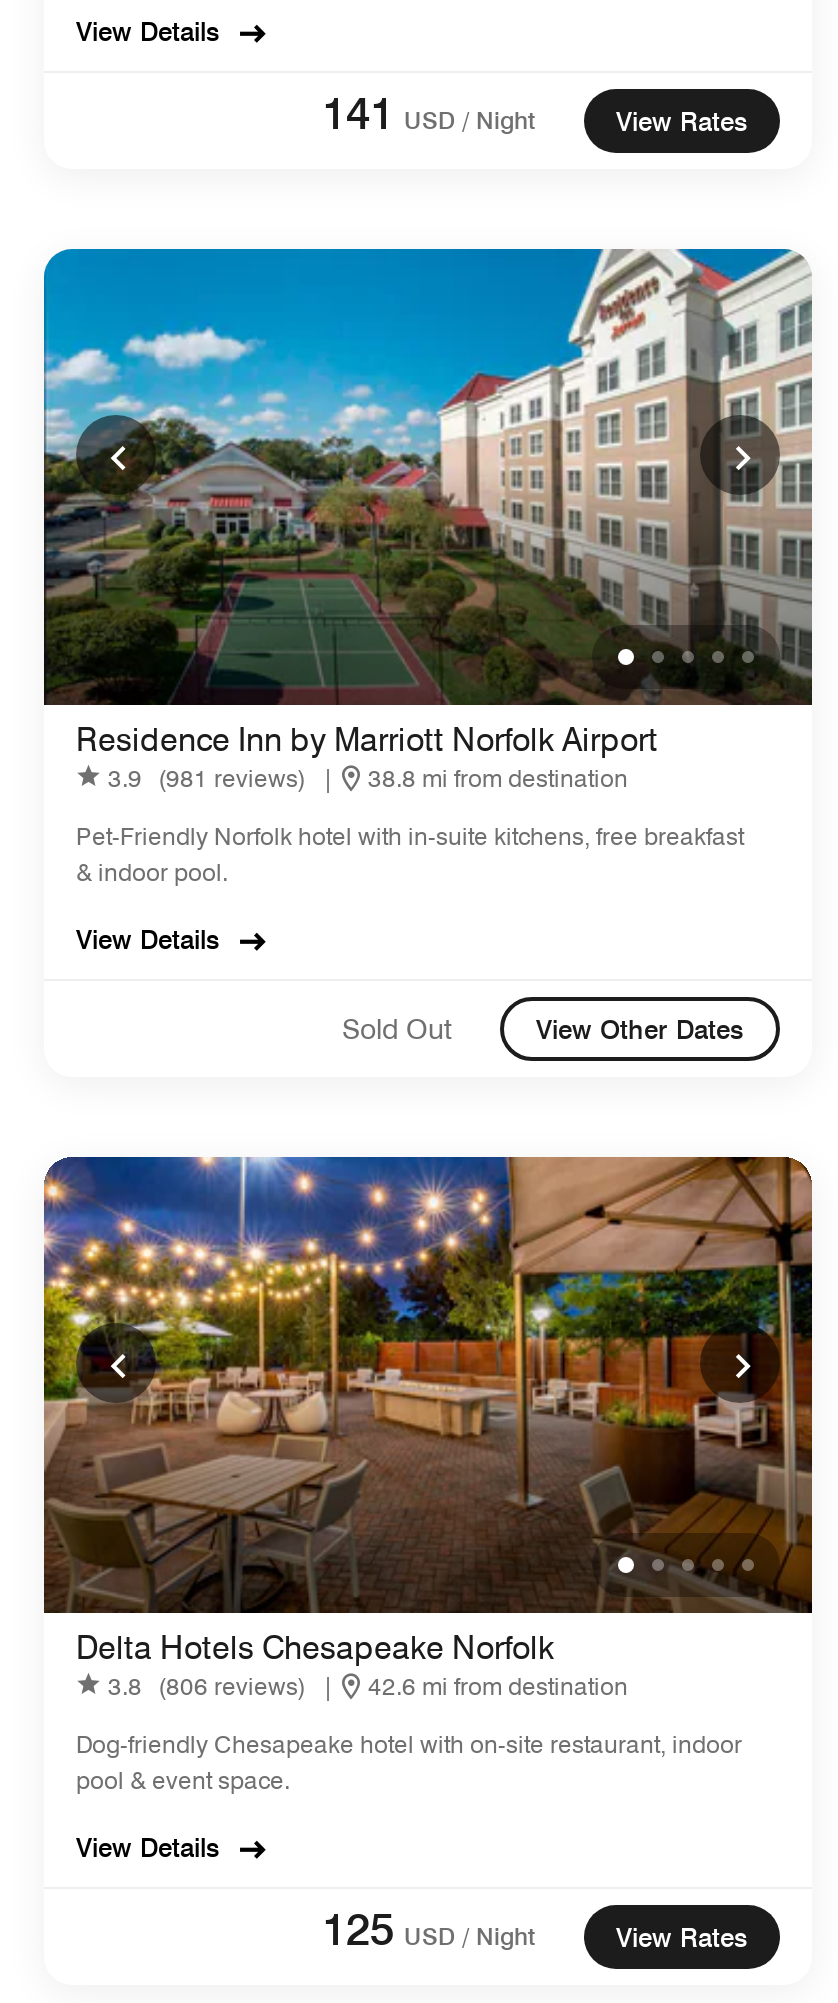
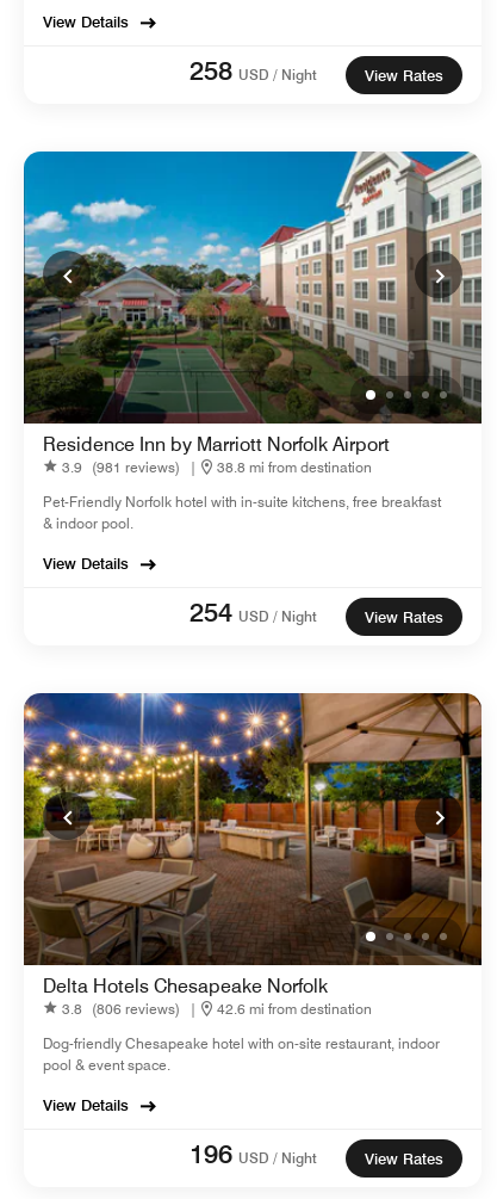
- 141 USD / Night
+ 258 USD / Night

- Sold Out
- View Other Dates
+ 254 USD / Night
+ View Rates

- 125 USD / Night
+ 196 USD / Night
